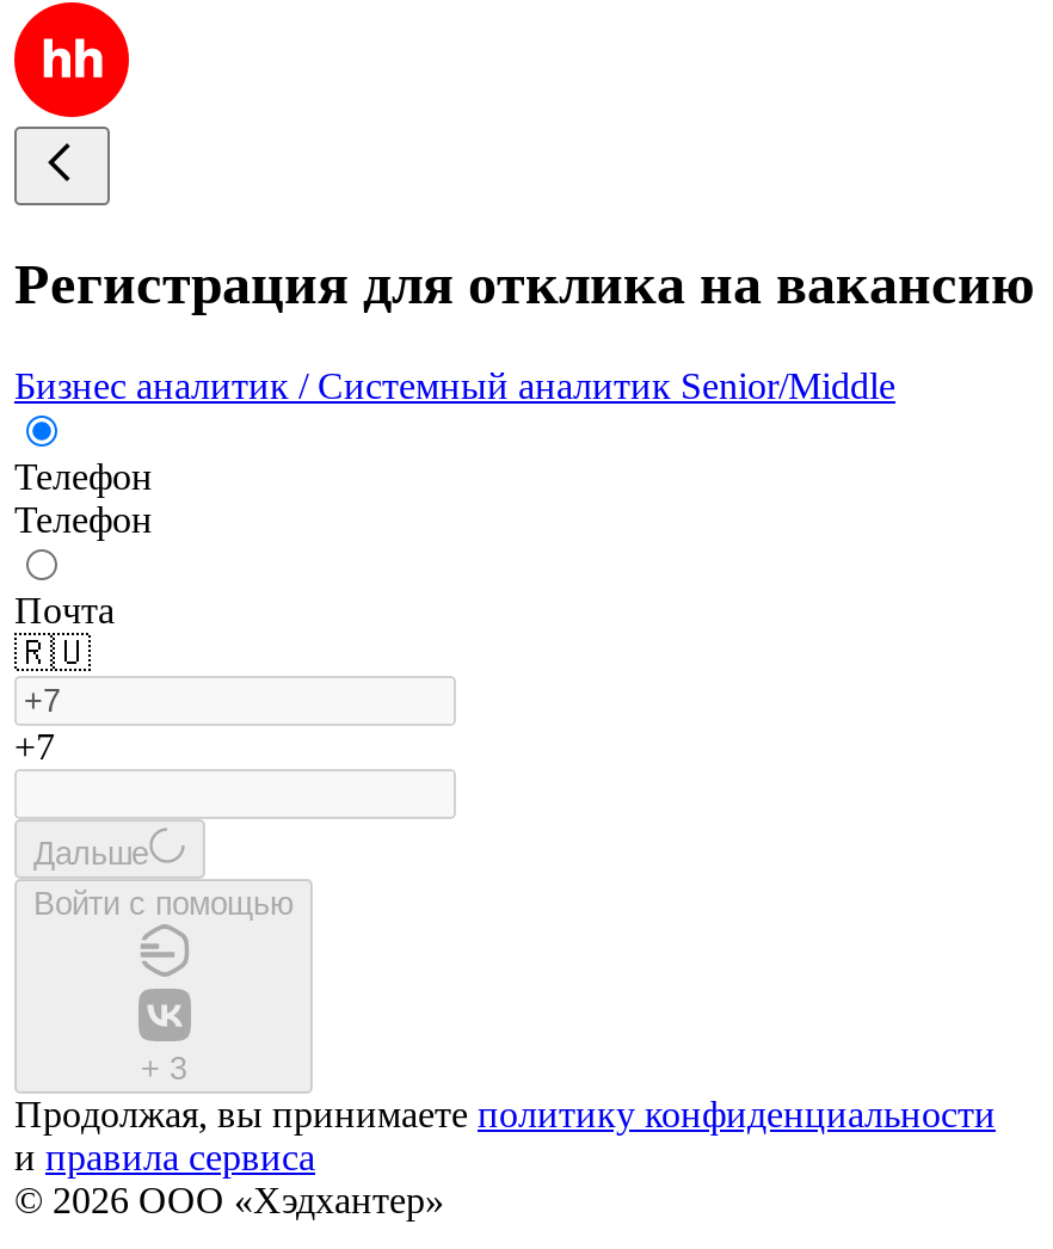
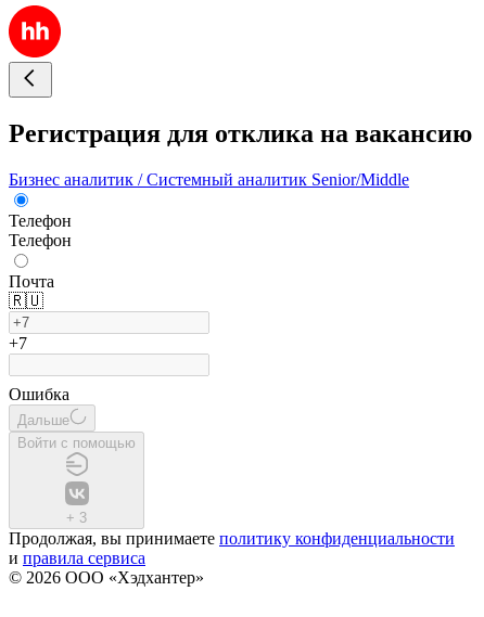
+ Ошибка
